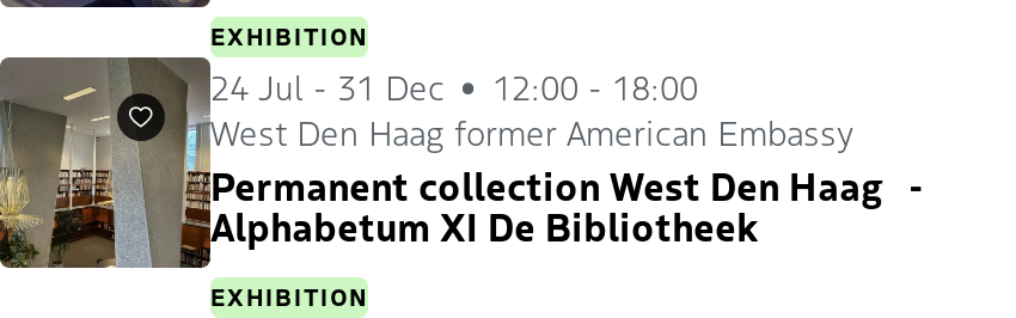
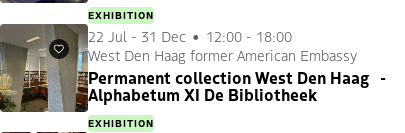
- 24 Jul - 31 Dec 12:00 - 18:00
+ 22 Jul - 31 Dec 12:00 - 18:00
